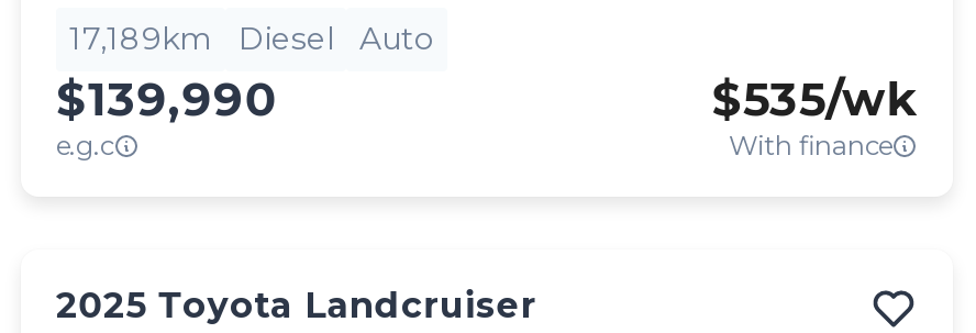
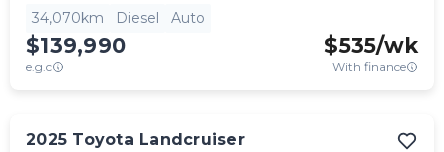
- 17,189km Diesel Auto
+ 34,070km Diesel Auto
